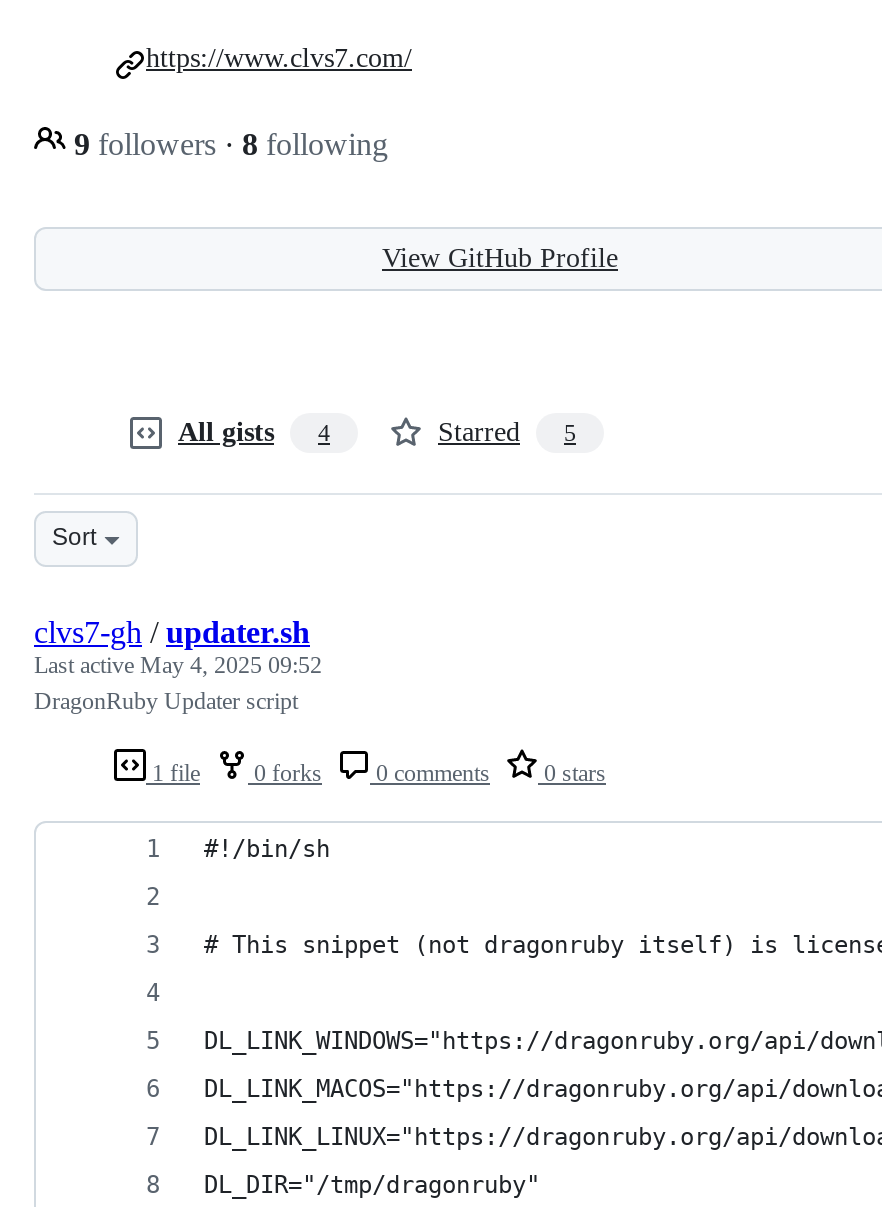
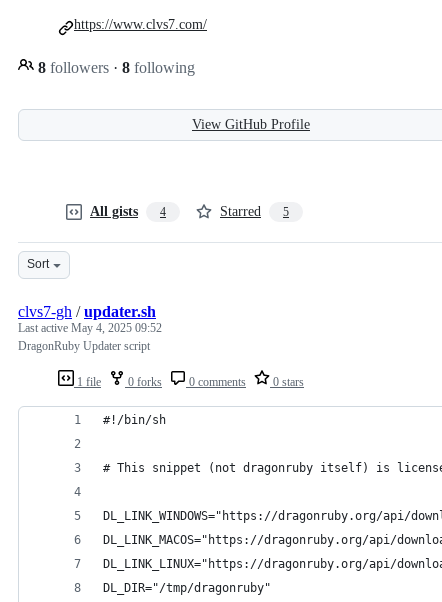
- 9 followers · 8 following
+ 8 followers · 8 following
